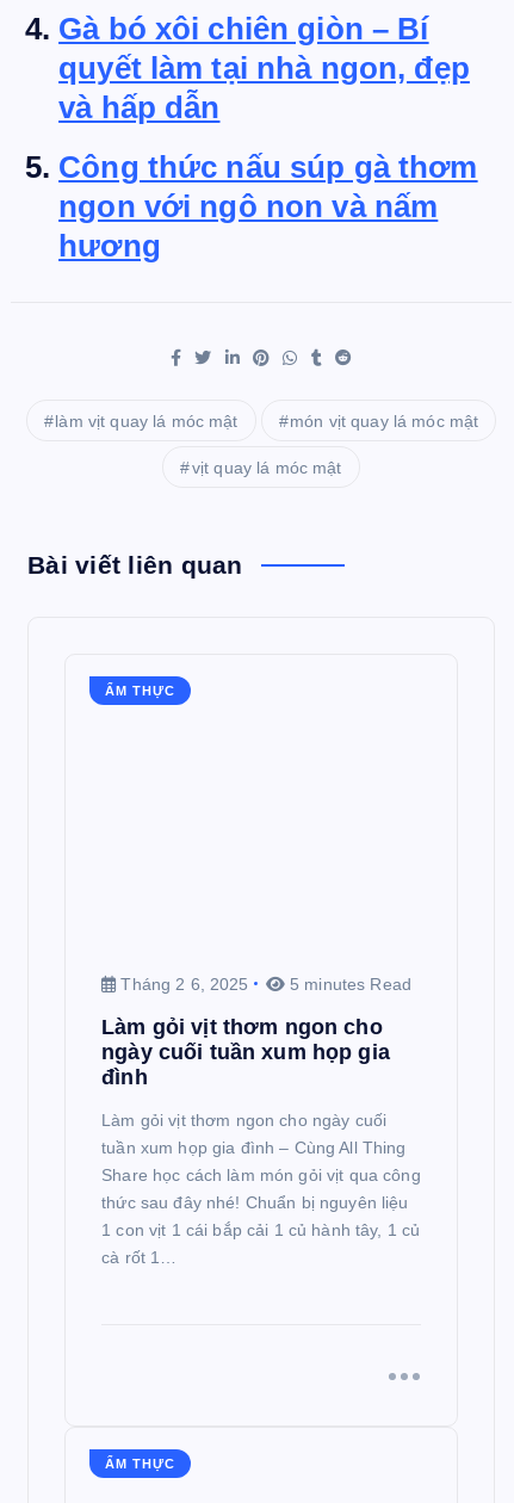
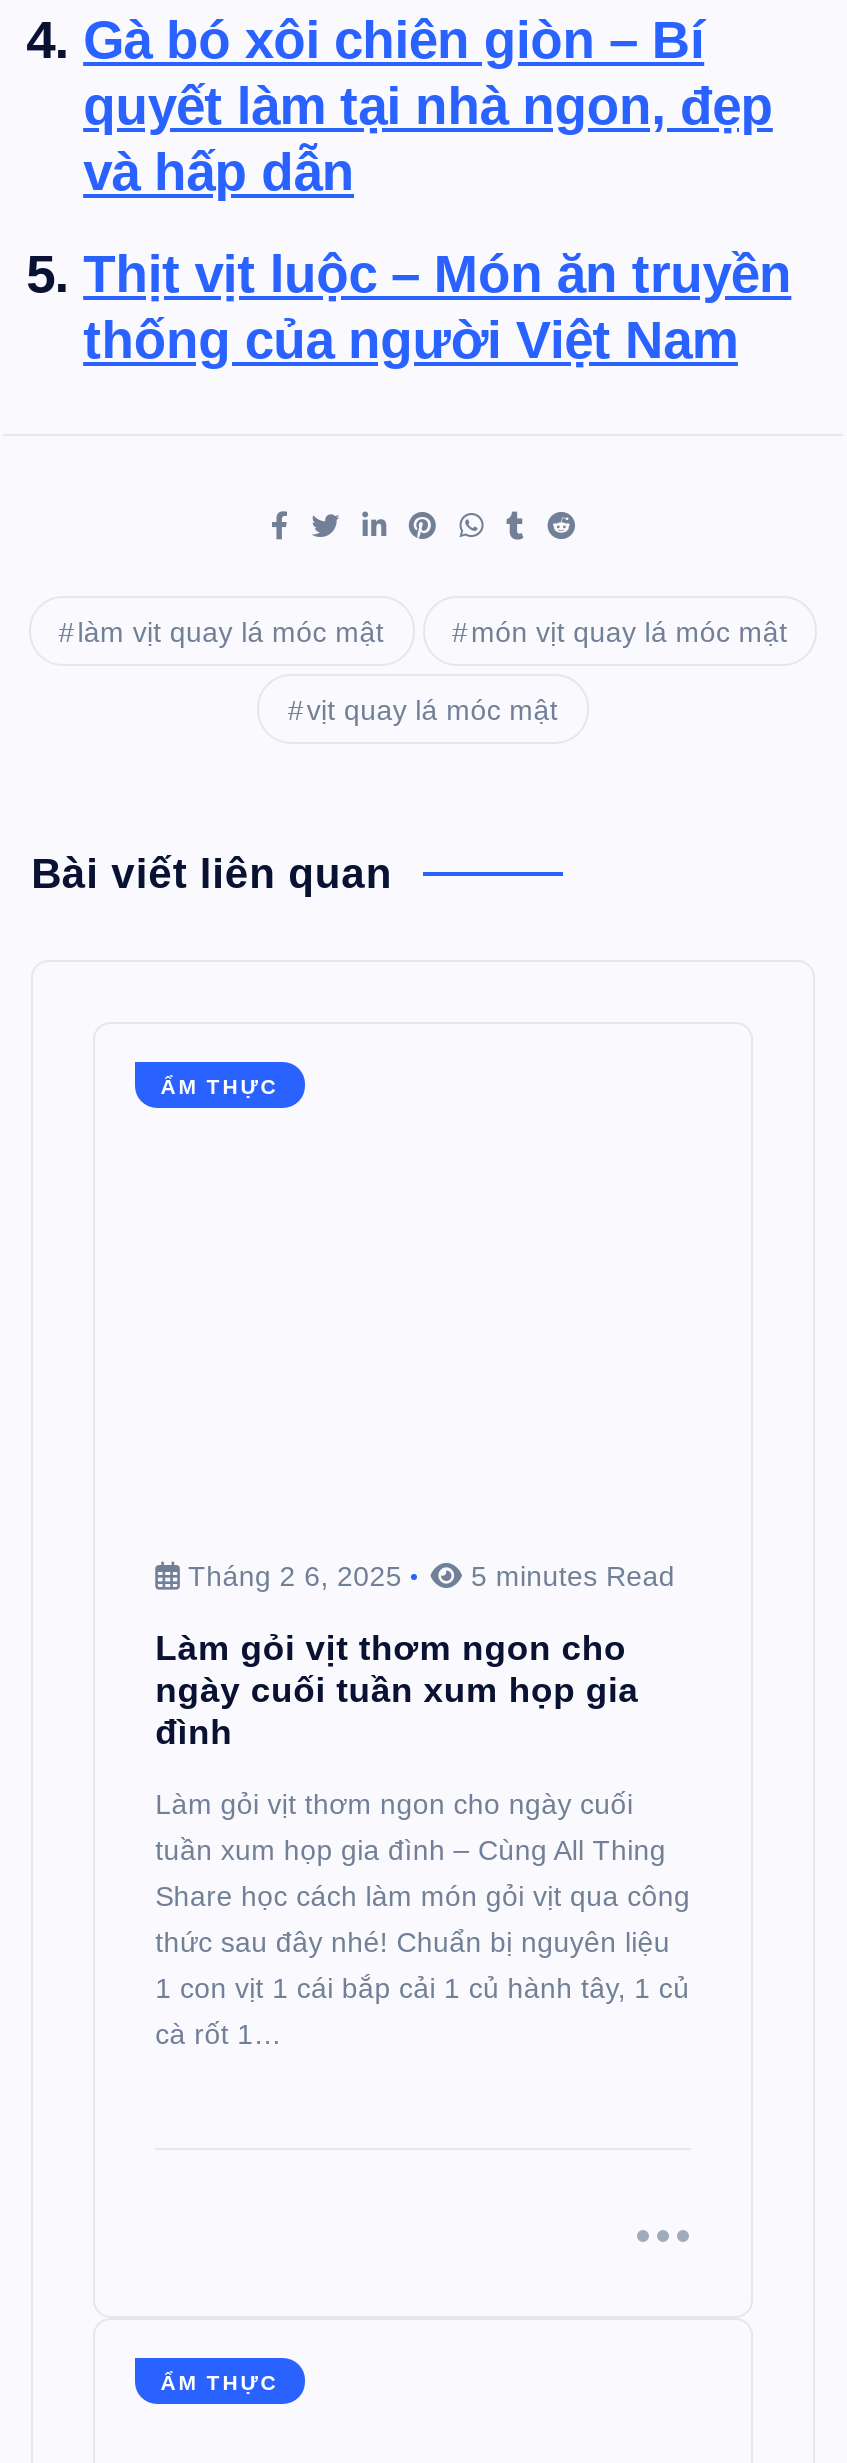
- Công thức nấu súp gà thơm
- ngon với ngô non và nấm
- hương
+ Thịt vịt luộc – Món ăn truyền
+ thống của người Việt Nam
